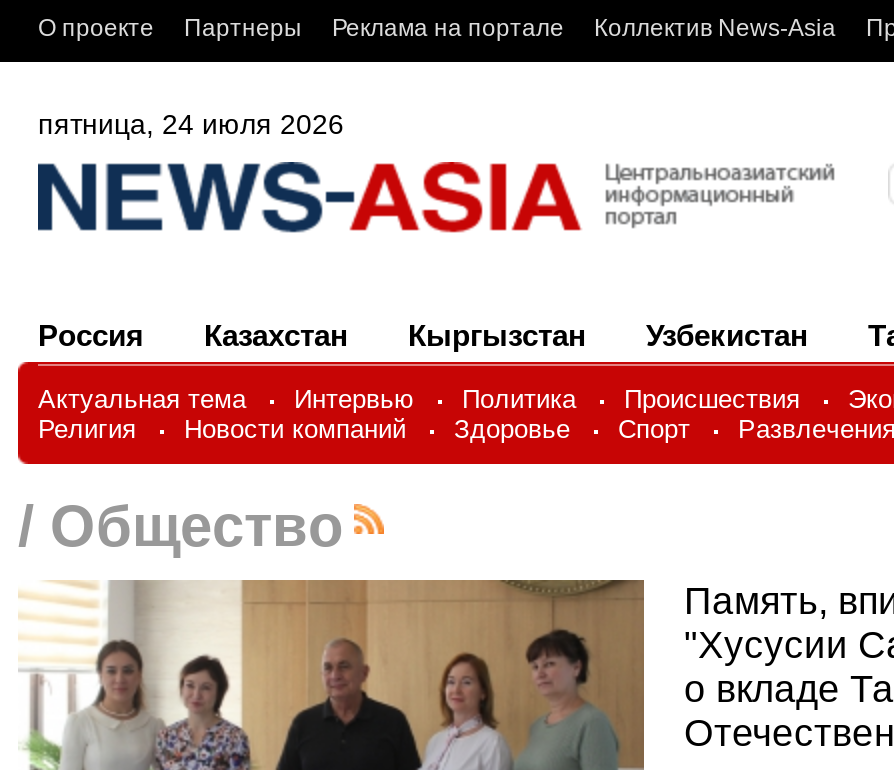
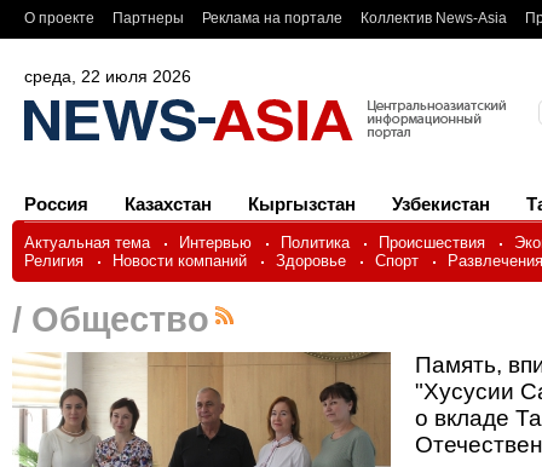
- пятница, 24 июля 2026
+ среда, 22 июля 2026
